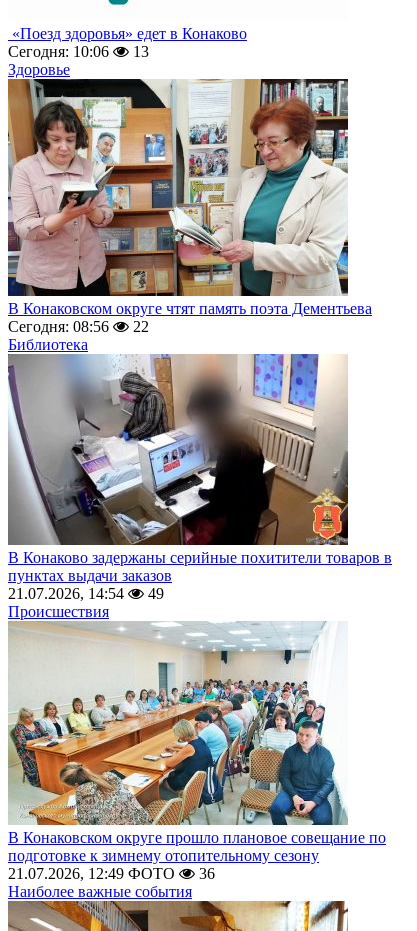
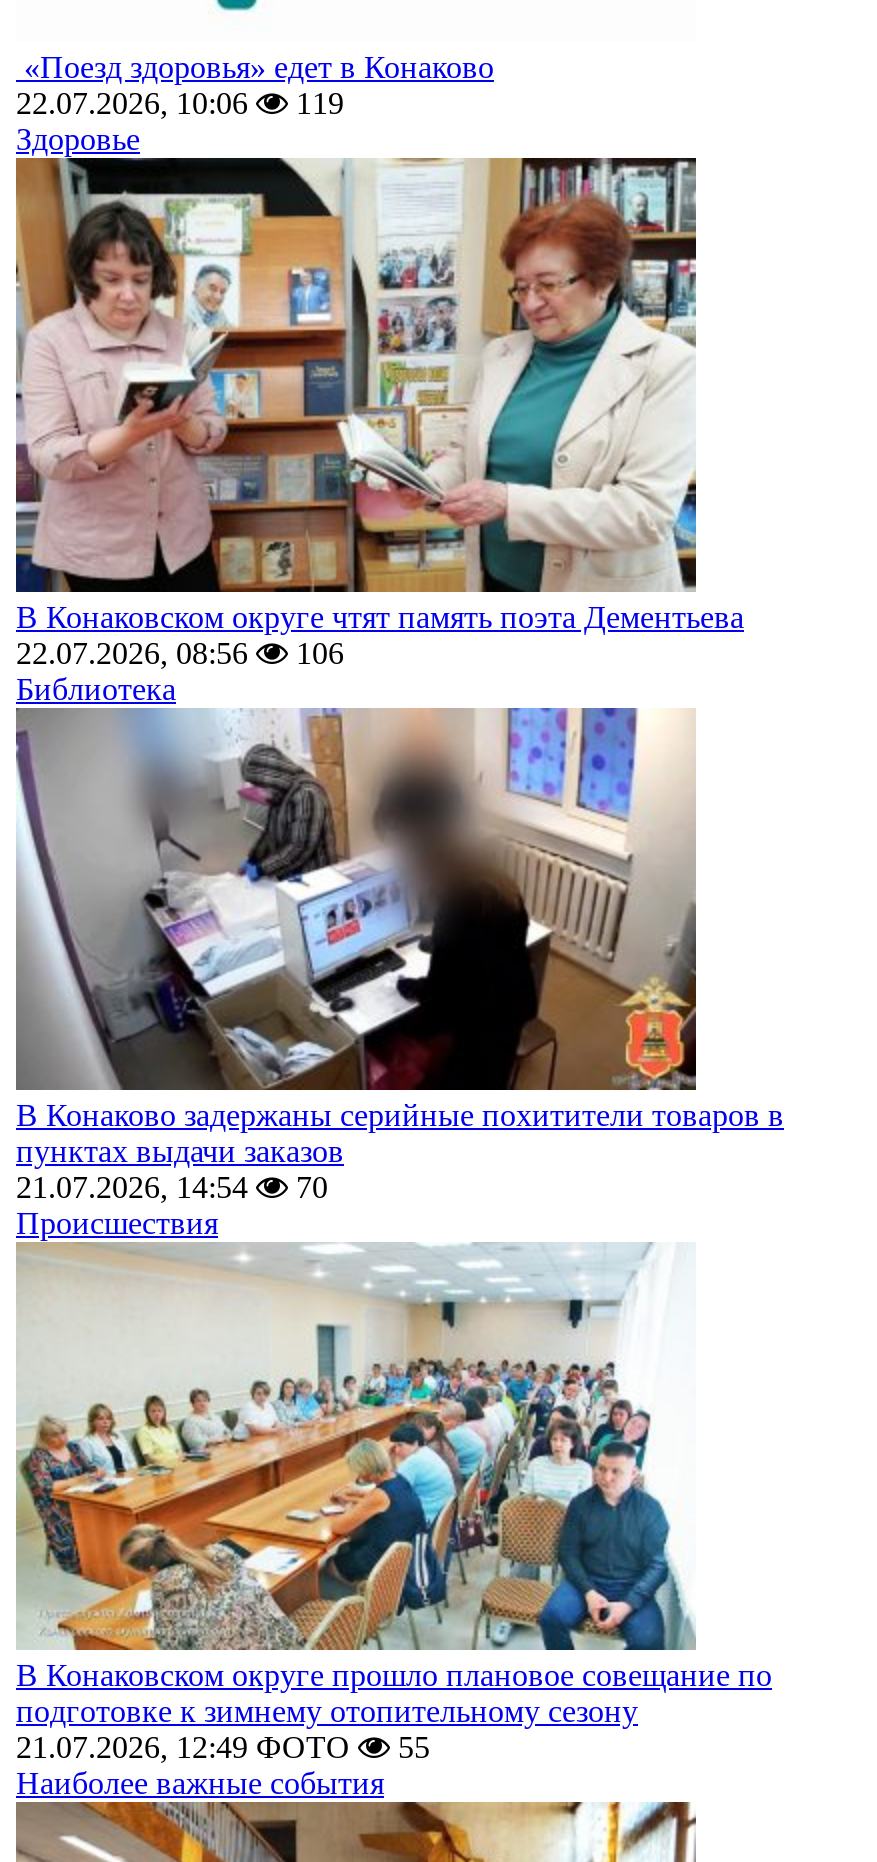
- Сегодня: 10:06
- 13
+ 22.07.2026, 10:06
+ 119

- Сегодня: 08:56
- 22
+ 22.07.2026, 08:56
+ 106

- 21.07.2026, 14:54 49
+ 21.07.2026, 14:54 70

- 21.07.2026, 12:49 ФОТО 36
+ 21.07.2026, 12:49 ФОТО 55
